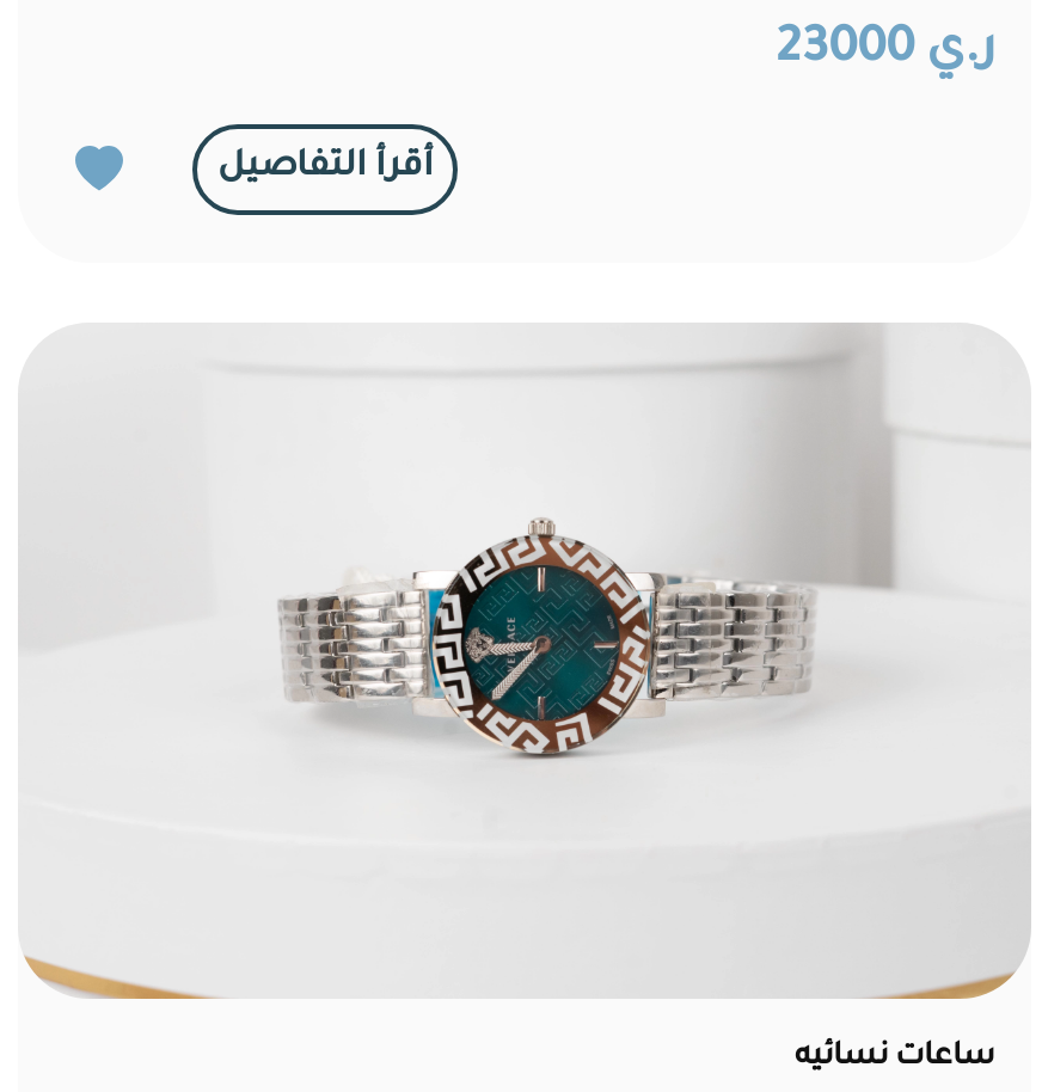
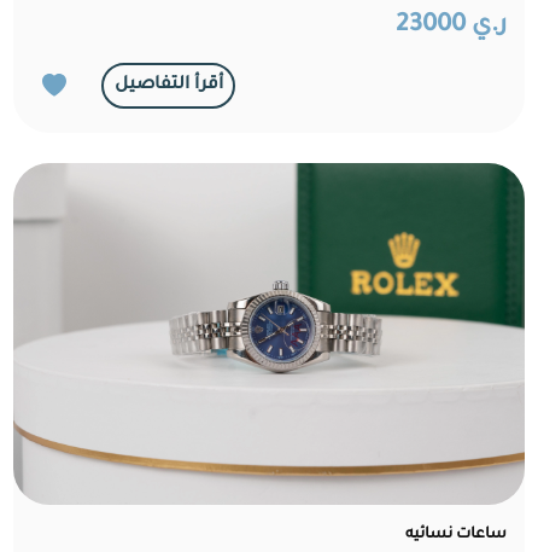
- [image]
+ [image]
